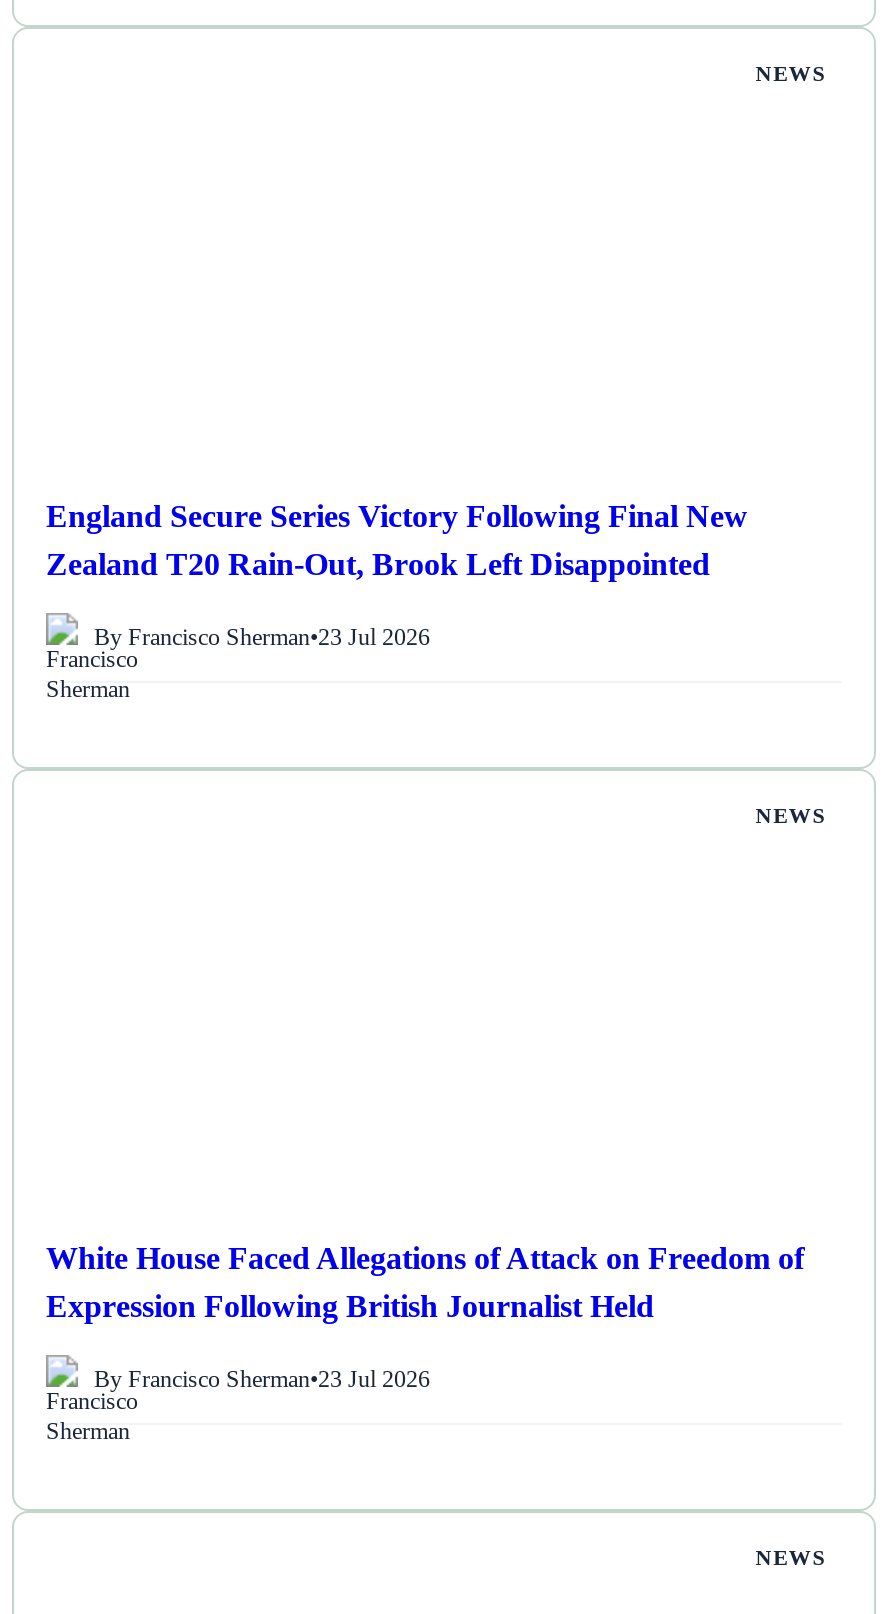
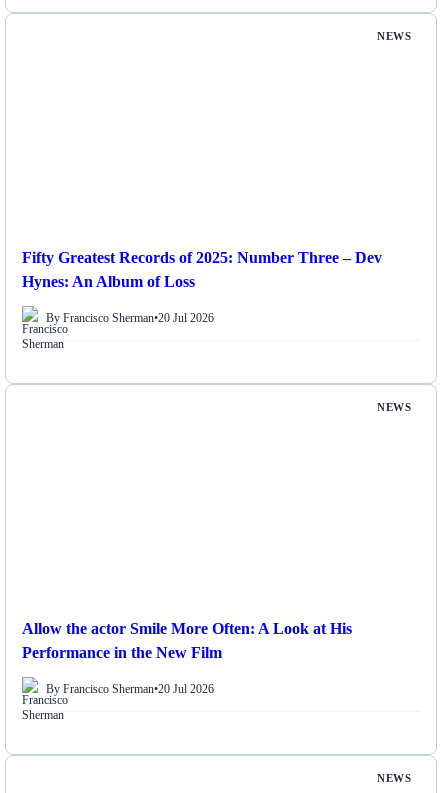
- England Secure Series Victory Following Final New
- Zealand T20 Rain-Out, Brook Left Disappointed
+ Fifty Greatest Records of 2025: Number Three – Dev
+ Hynes: An Album of Loss

- By Francisco Sherman•23 Jul 2026
+ By Francisco Sherman•20 Jul 2026

- White House Faced Allegations of Attack on Freedom of
- Expression Following British Journalist Held
+ Allow the actor Smile More Often: A Look at His
+ Performance in the New Film

- By Francisco Sherman•23 Jul 2026
+ By Francisco Sherman•20 Jul 2026
